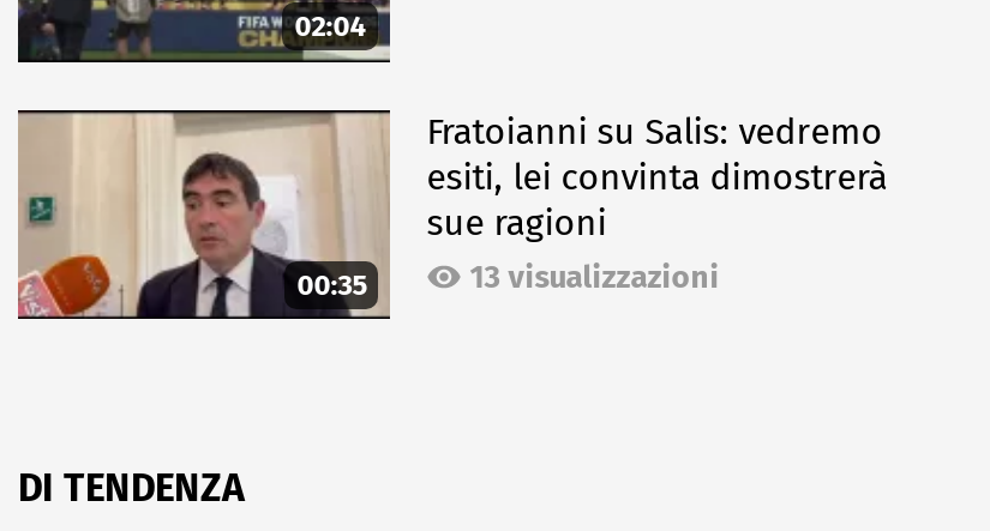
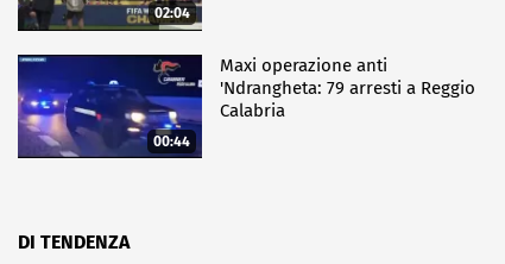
- [image]
- 00:35
+ [image]
+ 00:44

- Fratoianni su Salis: vedremo
- esiti, lei convinta dimostrerà
- sue ragioni
- 13 visualizzazioni
+ Maxi operazione anti
+ 'Ndrangheta: 79 arresti a Reggio
+ Calabria
